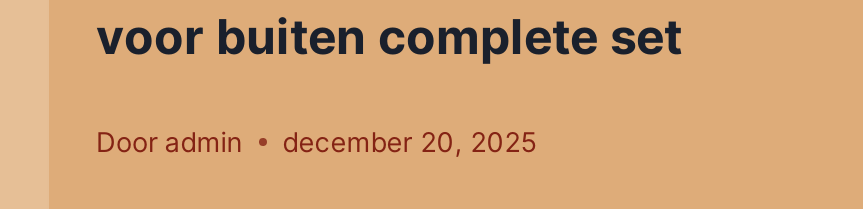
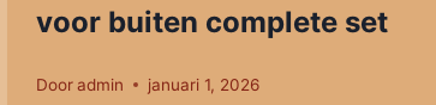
- Door admin december 20, 2025
+ Door admin januari 1, 2026
